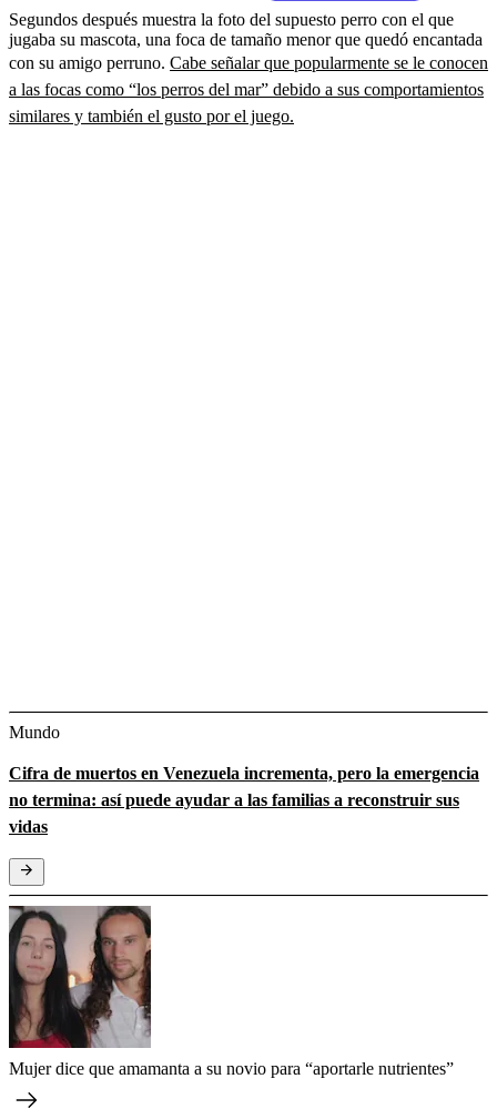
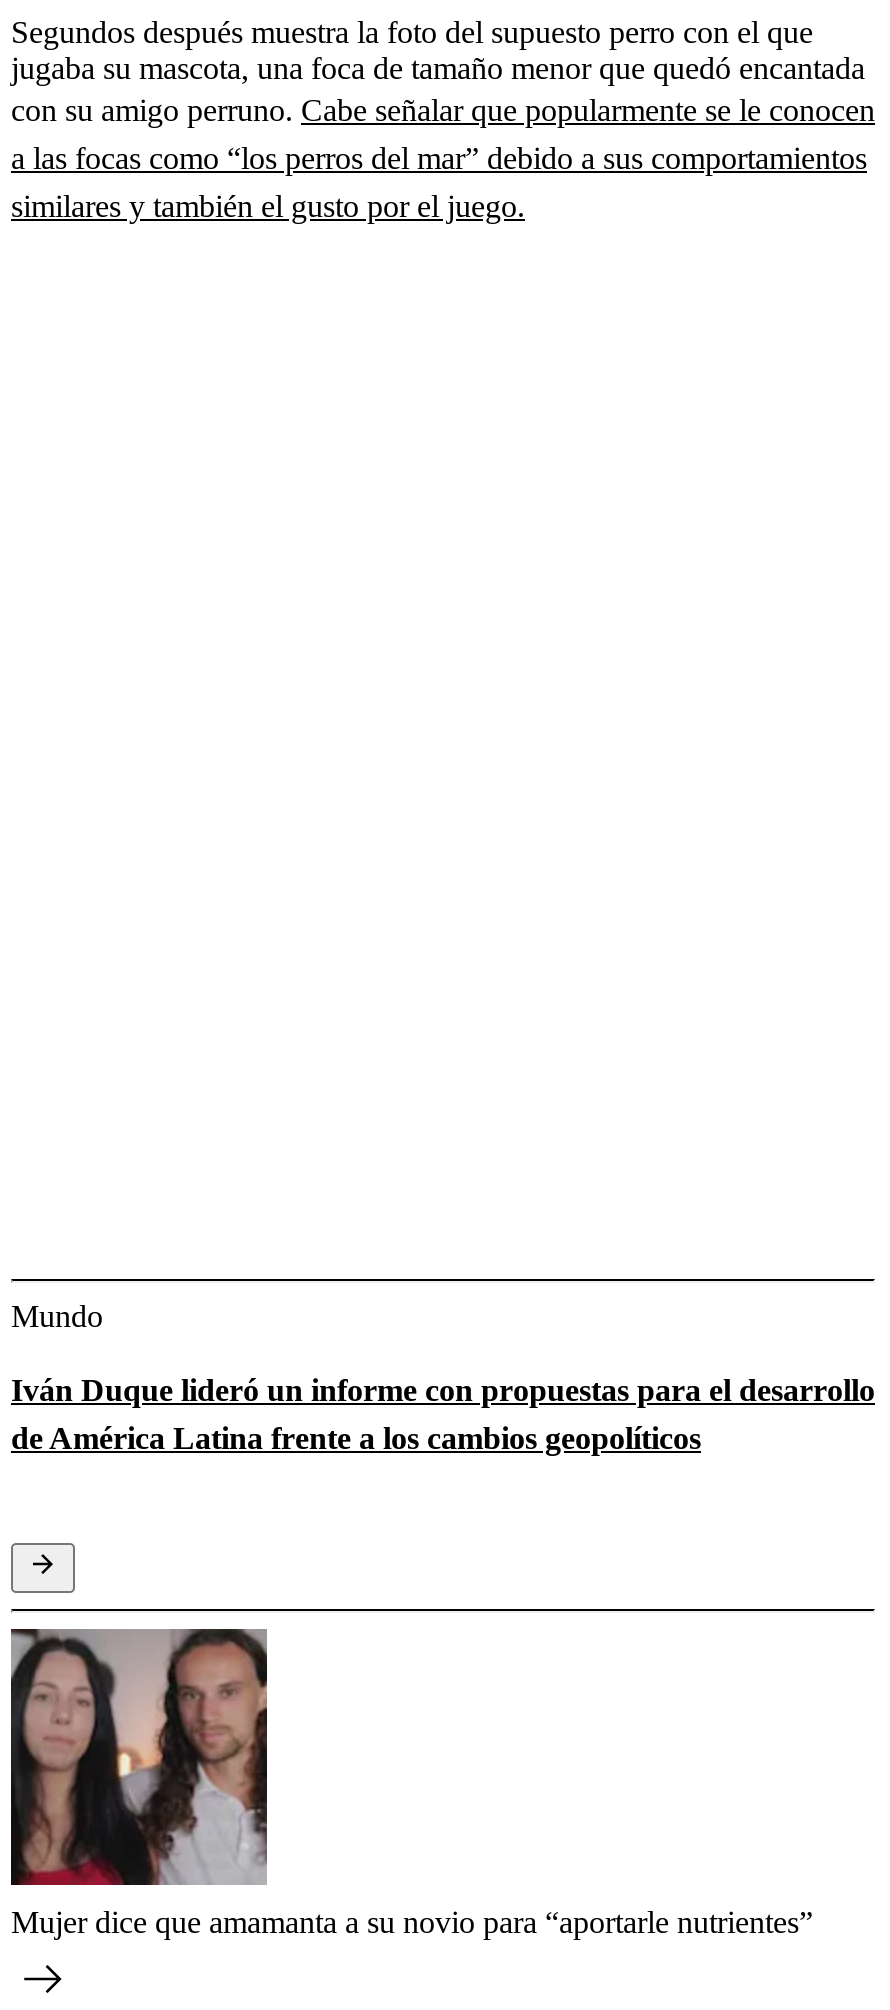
- Cifra de muertos en Venezuela incrementa, pero la emergencia
- no termina: así puede ayudar a las familias a reconstruir sus
- vidas
+ Iván Duque lideró un informe con propuestas para el desarrollo
+ de América Latina frente a los cambios geopolíticos
